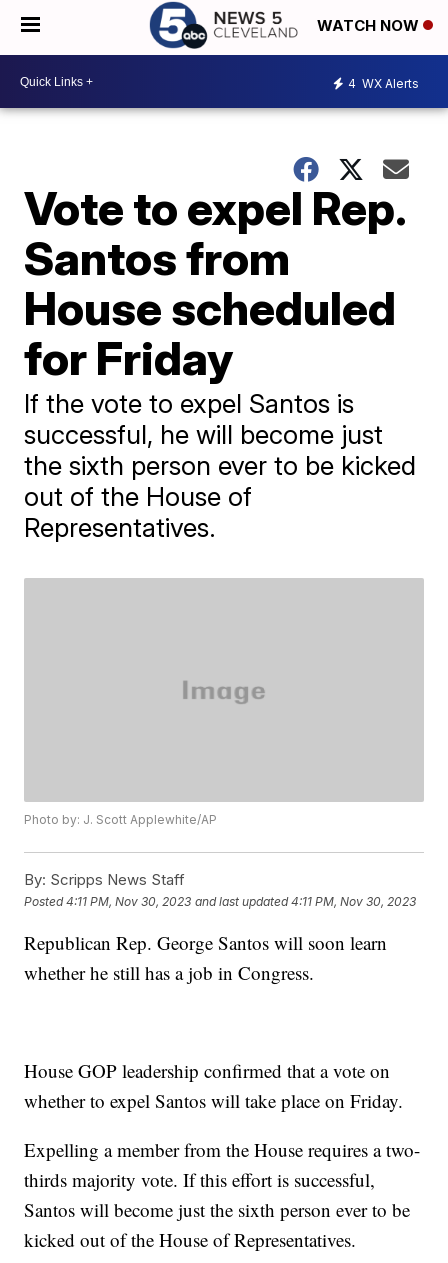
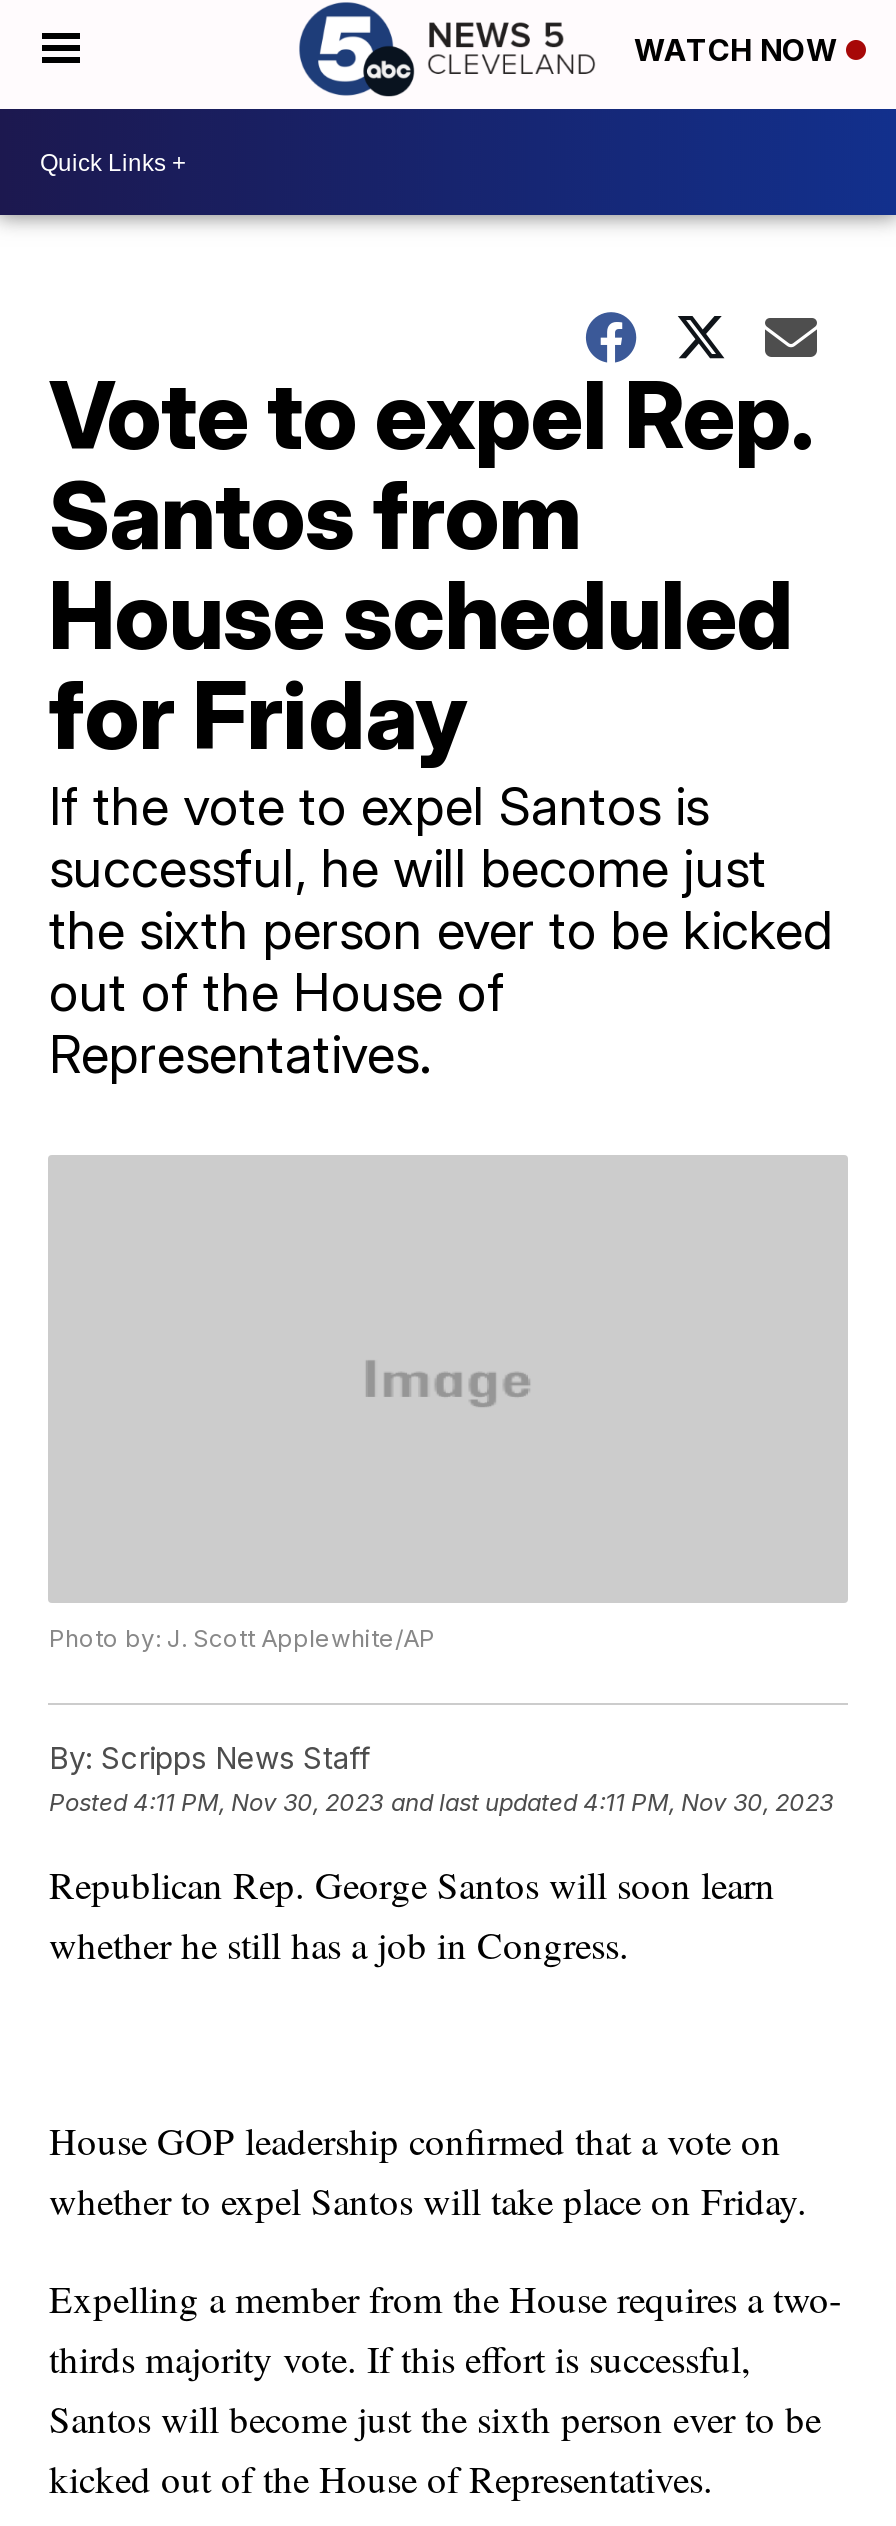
- 4 WX Alerts
